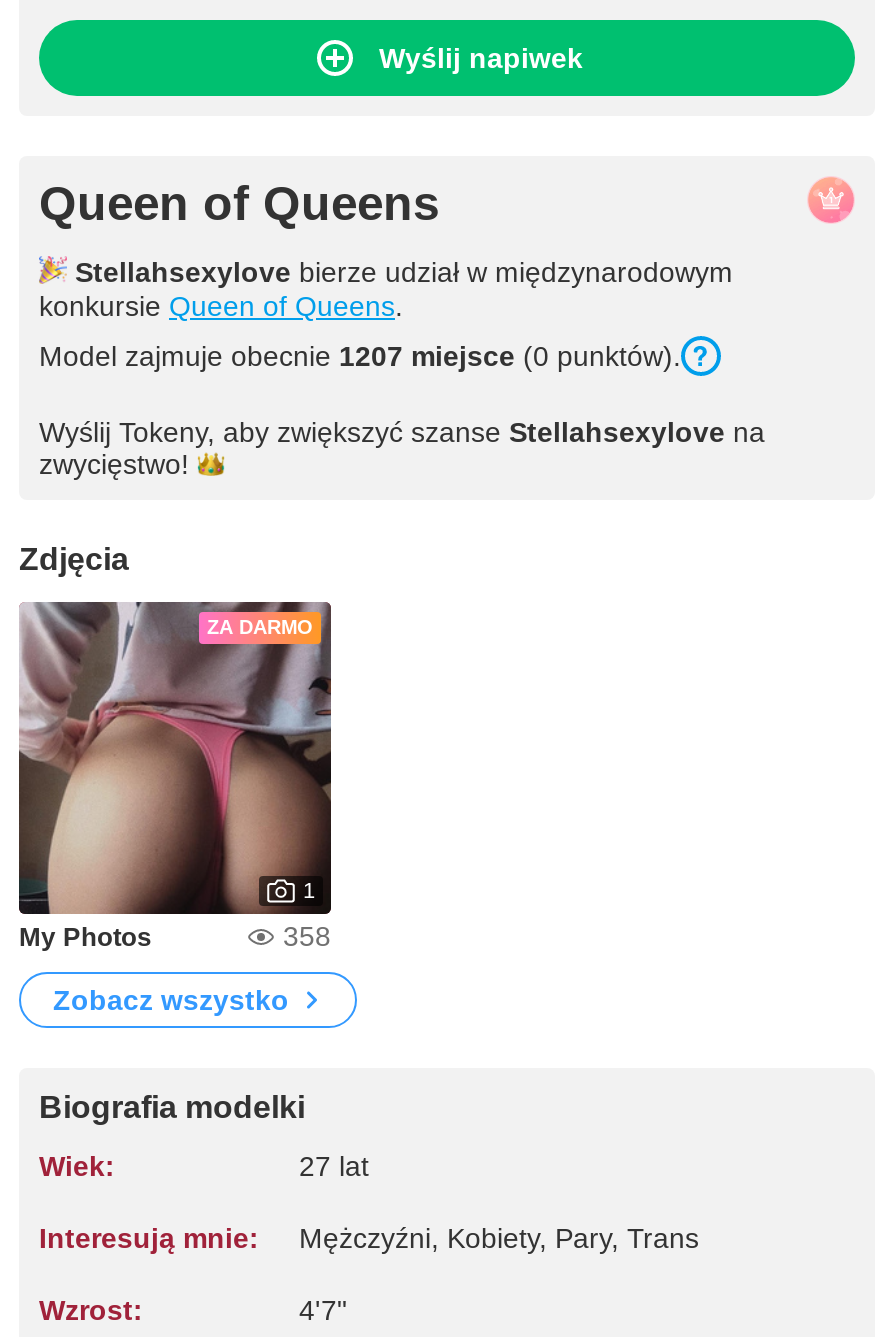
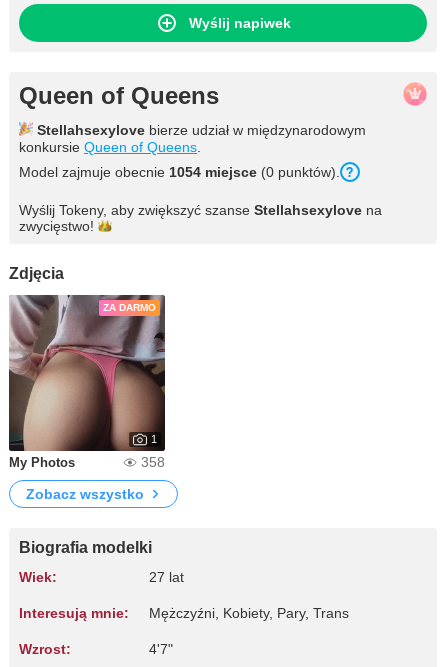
- Model zajmuje obecnie 1207 miejsce (0 punktów).
+ Model zajmuje obecnie 1054 miejsce (0 punktów).
